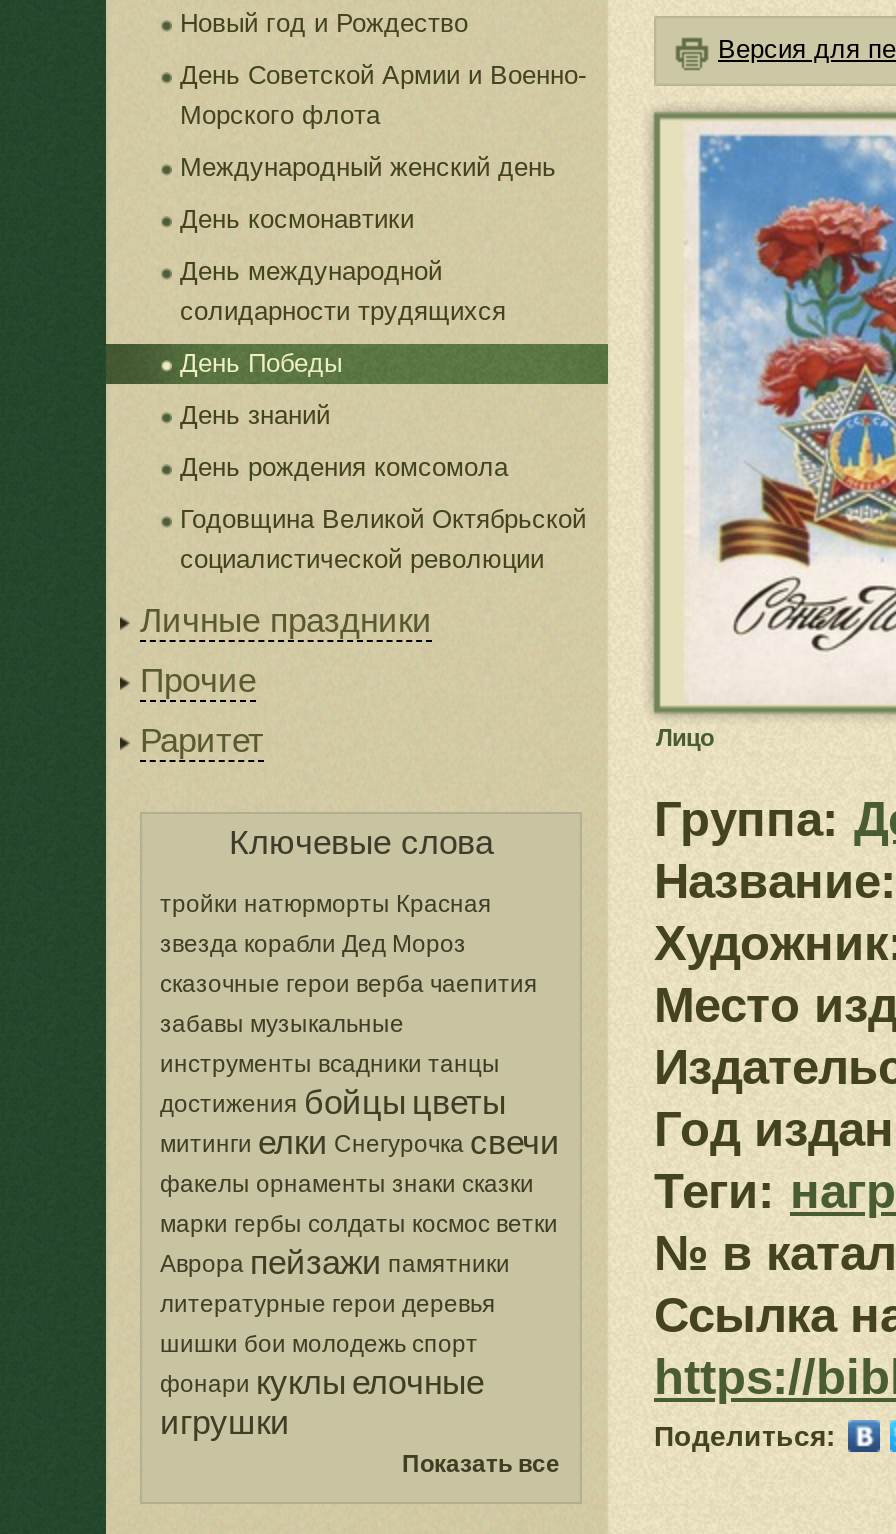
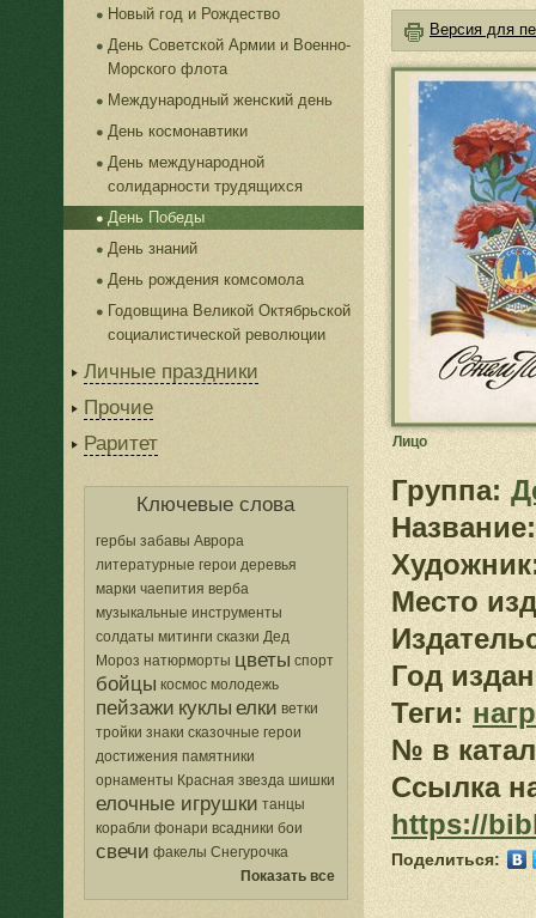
- тройки натюрморты Красная
- звезда корабли Дед Мороз
- сказочные герои верба чаепития
- забавы музыкальные
- инструменты всадники танцы
- достижения бойцы цветы
- митинги елки Снегурочка свечи
- факелы орнаменты знаки сказки
- марки гербы солдаты космос ветки
- Аврора пейзажи памятники
+ гербы забавы Аврора

moved up: литературные герои деревья

- шишки бои молодежь спорт
- фонари куклы елочные
- игрушки
+ марки чаепития верба
+ музыкальные инструменты
+ солдаты митинги сказки Дед
+ Мороз натюрморты цветы спорт
+ бойцы космос молодежь
+ пейзажи куклы елки ветки
+ тройки знаки сказочные герои
+ достижения памятники
+ орнаменты Красная звезда шишки
+ елочные игрушки танцы
+ корабли фонари всадники бои
+ свечи факелы Снегурочка
